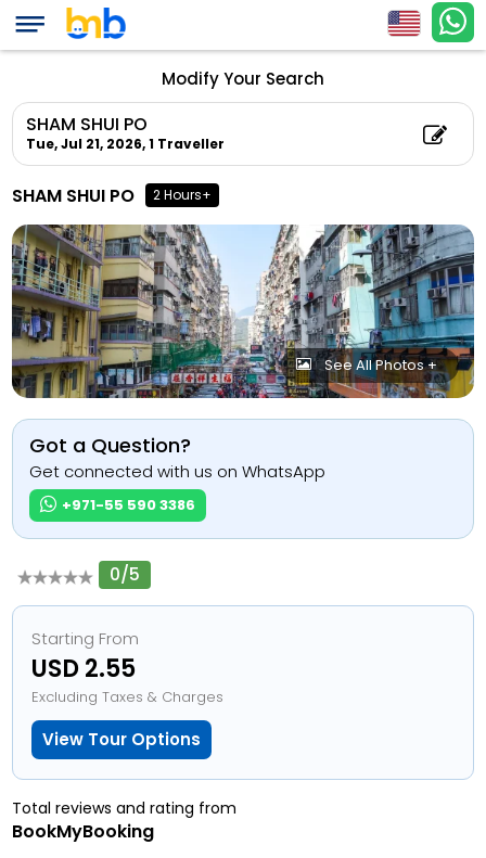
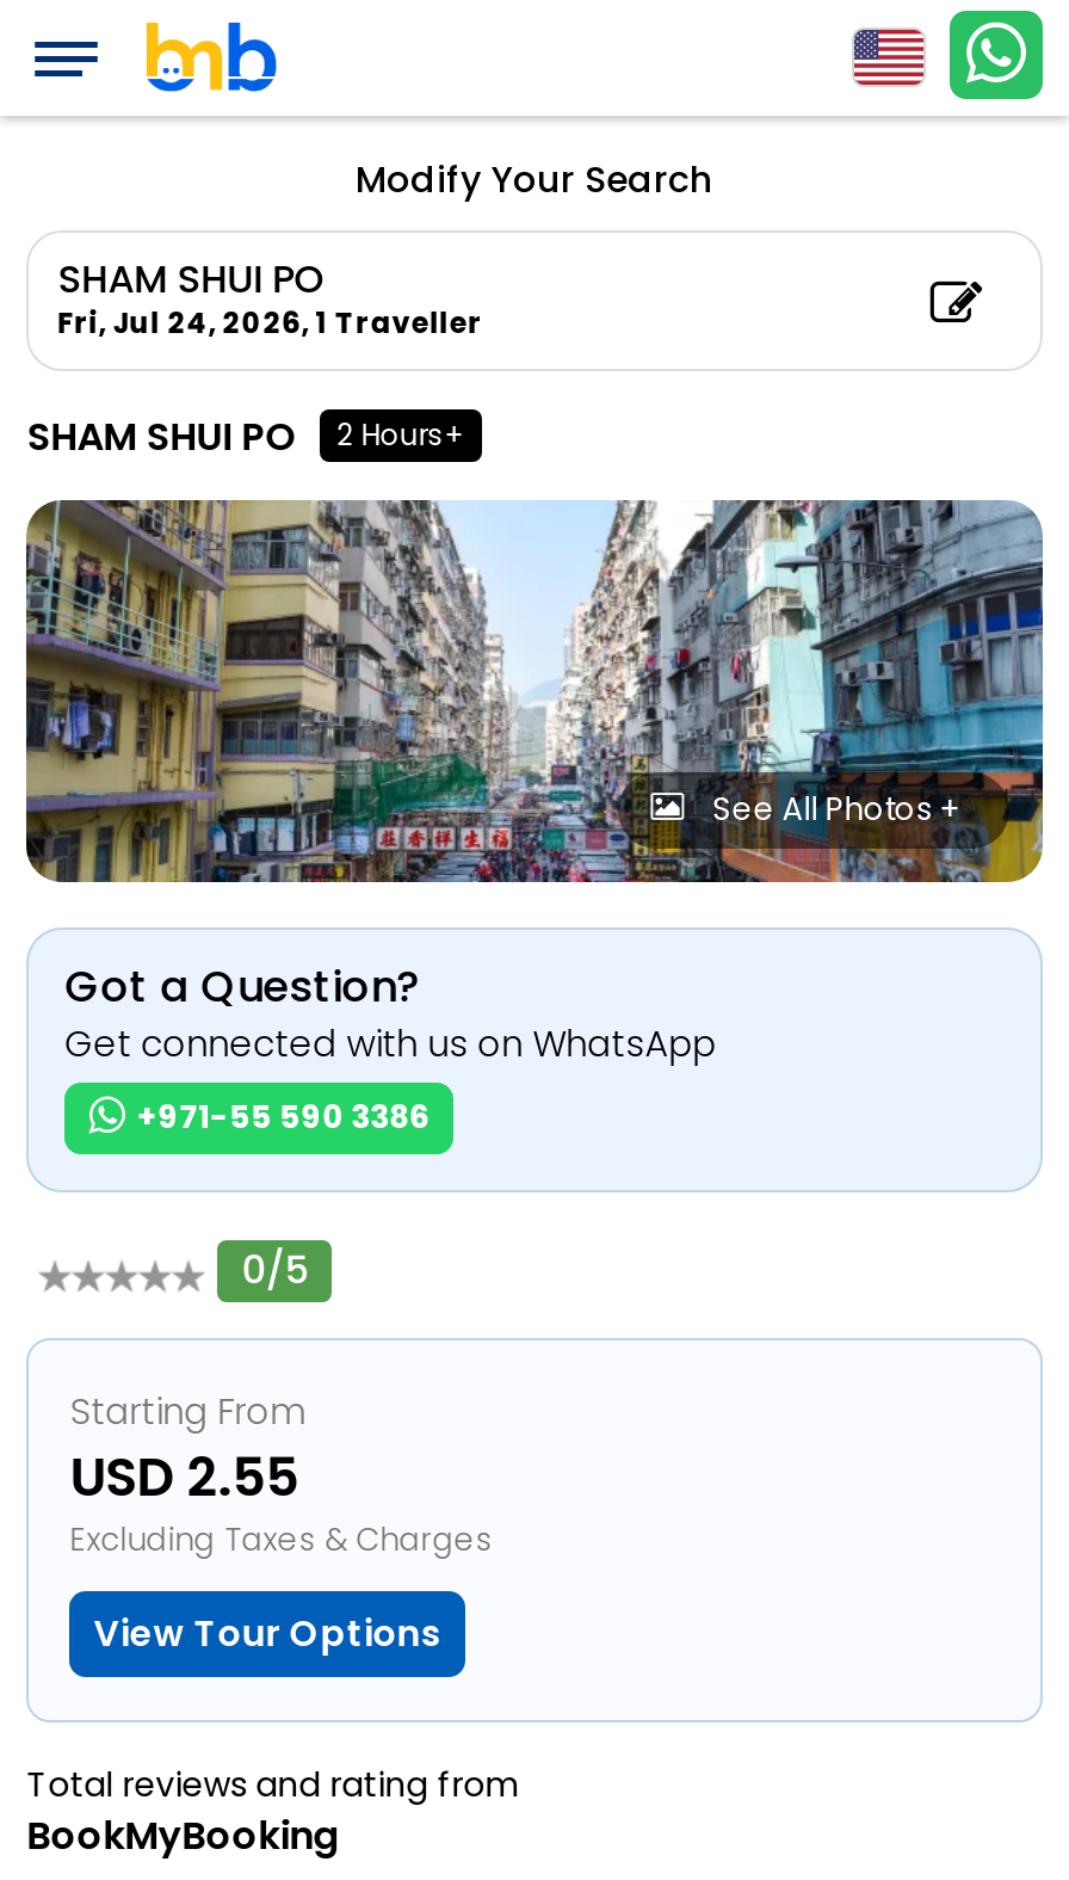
- Tue, Jul 21, 2026, 1 Traveller
+ Fri, Jul 24, 2026, 1 Traveller
